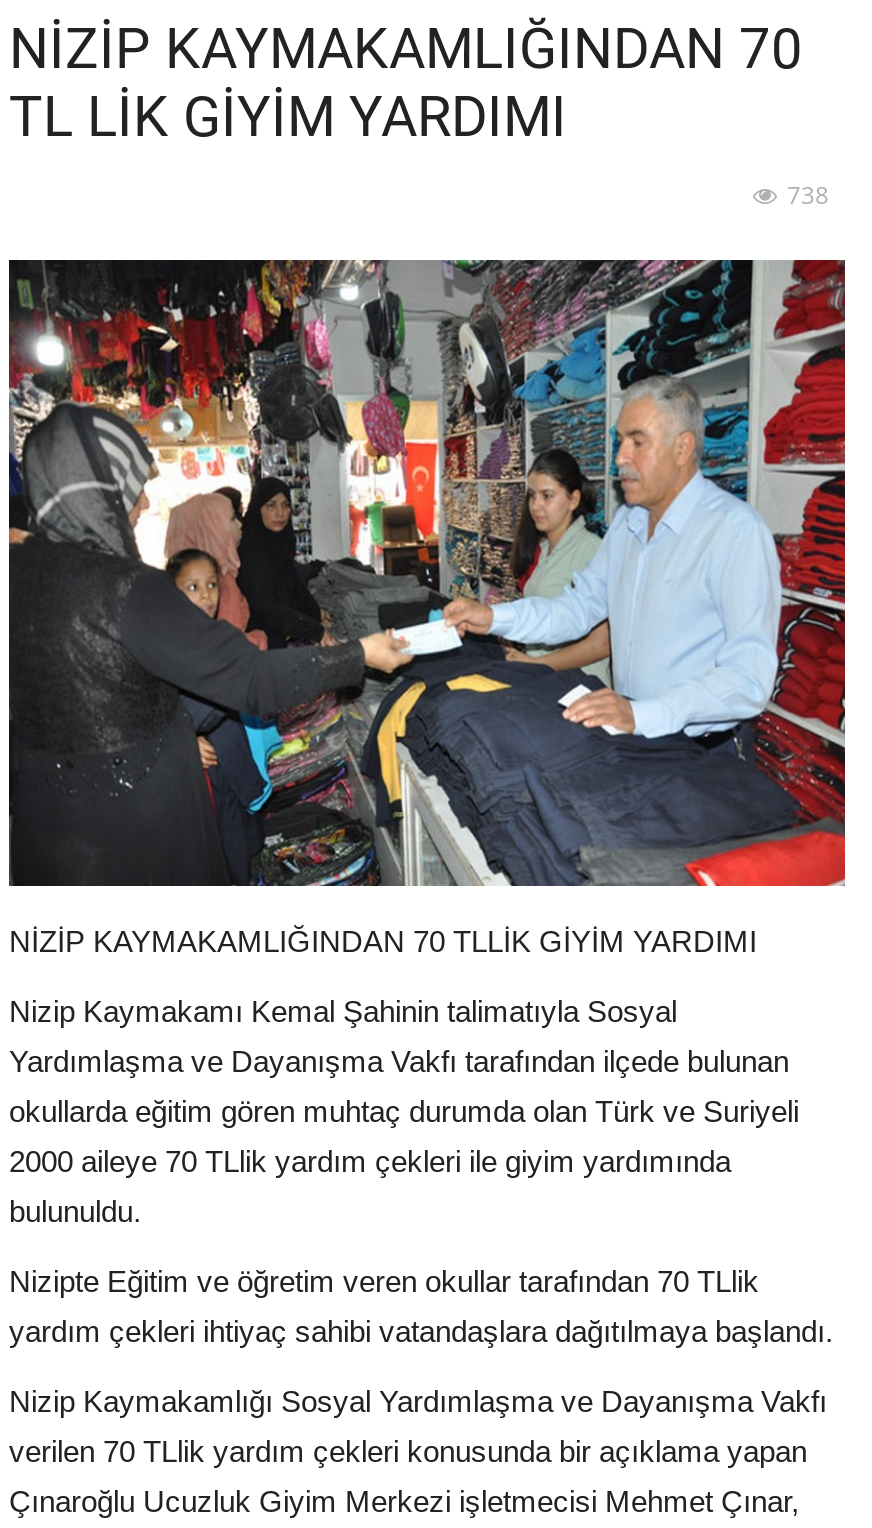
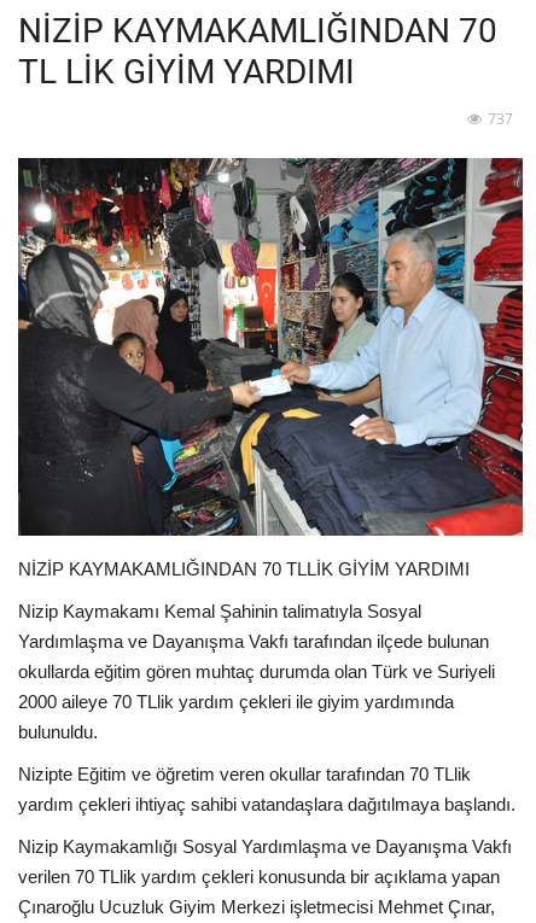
- 738
+ 737
